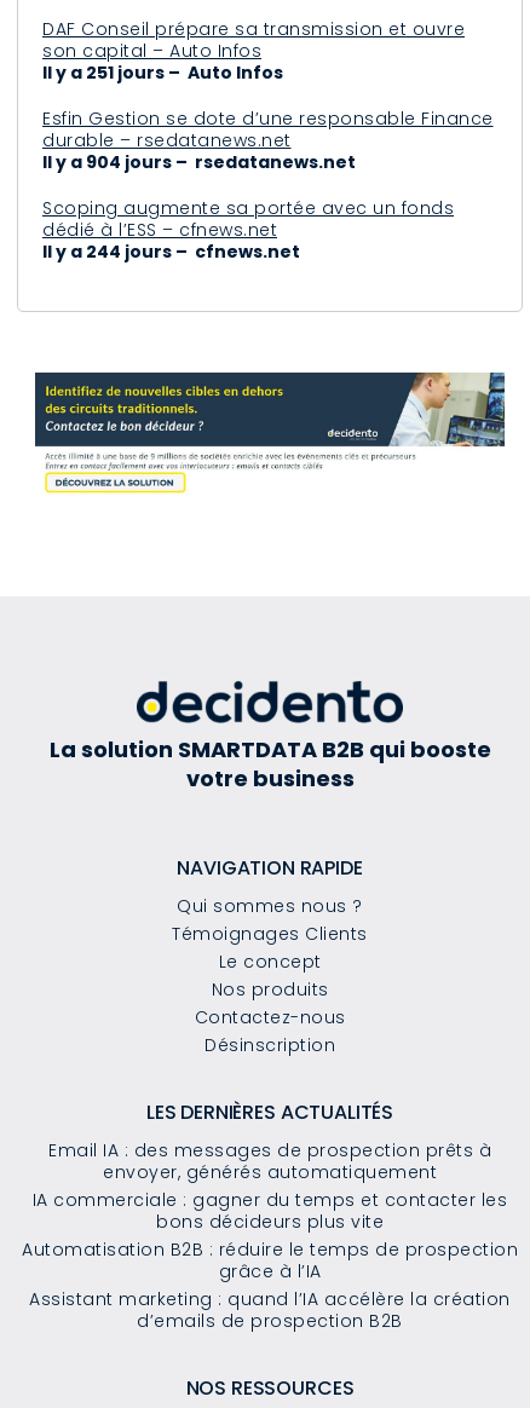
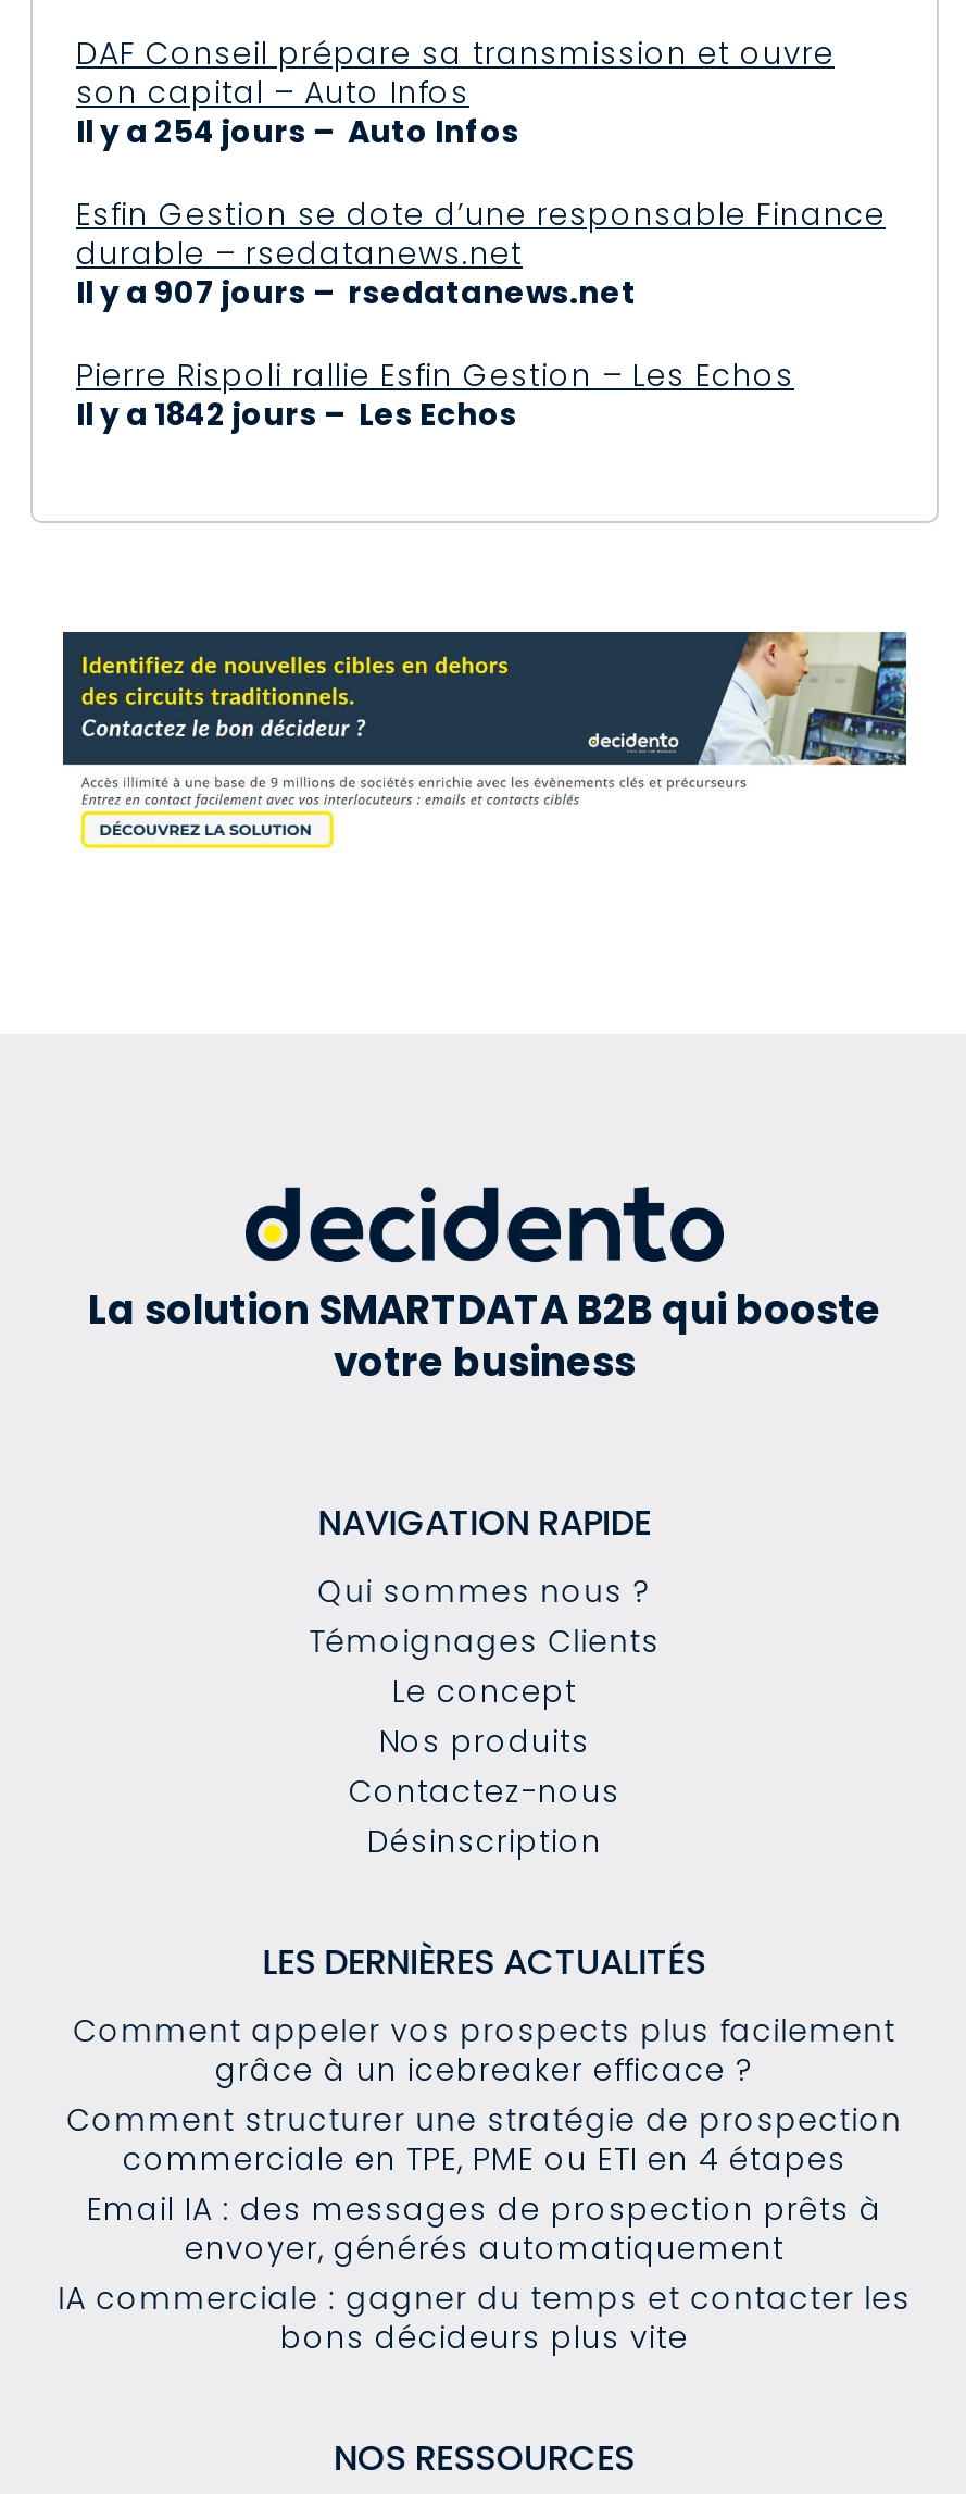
- Il y a 251 jours – Auto Infos
+ Il y a 254 jours – Auto Infos

- Il y a 904 jours – rsedatanews.net
+ Il y a 907 jours – rsedatanews.net

- Scoping augmente sa portée avec un fonds
- dédié à l’ESS – cfnews.net
- Il y a 244 jours – cfnews.net
+ Pierre Rispoli rallie Esfin Gestion – Les Echos
+ Il y a 1842 jours – Les Echos

+ Comment appeler vos prospects plus facilement
+ grâce à un icebreaker efficace ?
+ Comment structurer une stratégie de prospection
+ commerciale en TPE, PME ou ETI en 4 étapes

moved down: Email IA : des messages de prospection prêts à | envoyer, générés automatiquement | IA commerciale : gagner du temps et contacter les | bons décideurs plus vite

- Automatisation B2B : réduire le temps de prospection
- grâce à l’IA
- Assistant marketing : quand l’IA accélère la création
- d’emails de prospection B2B
